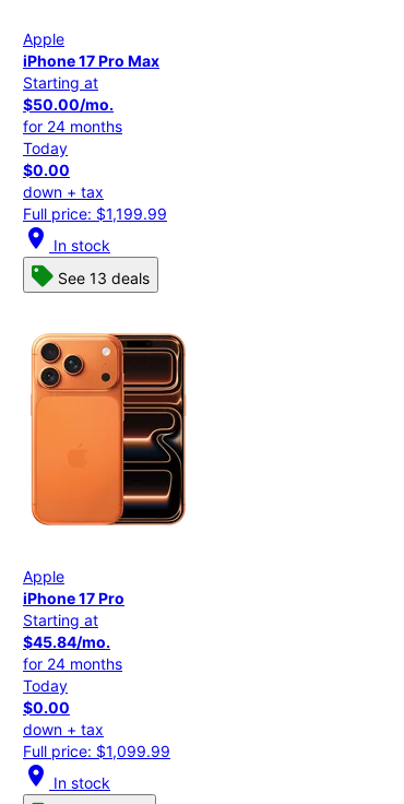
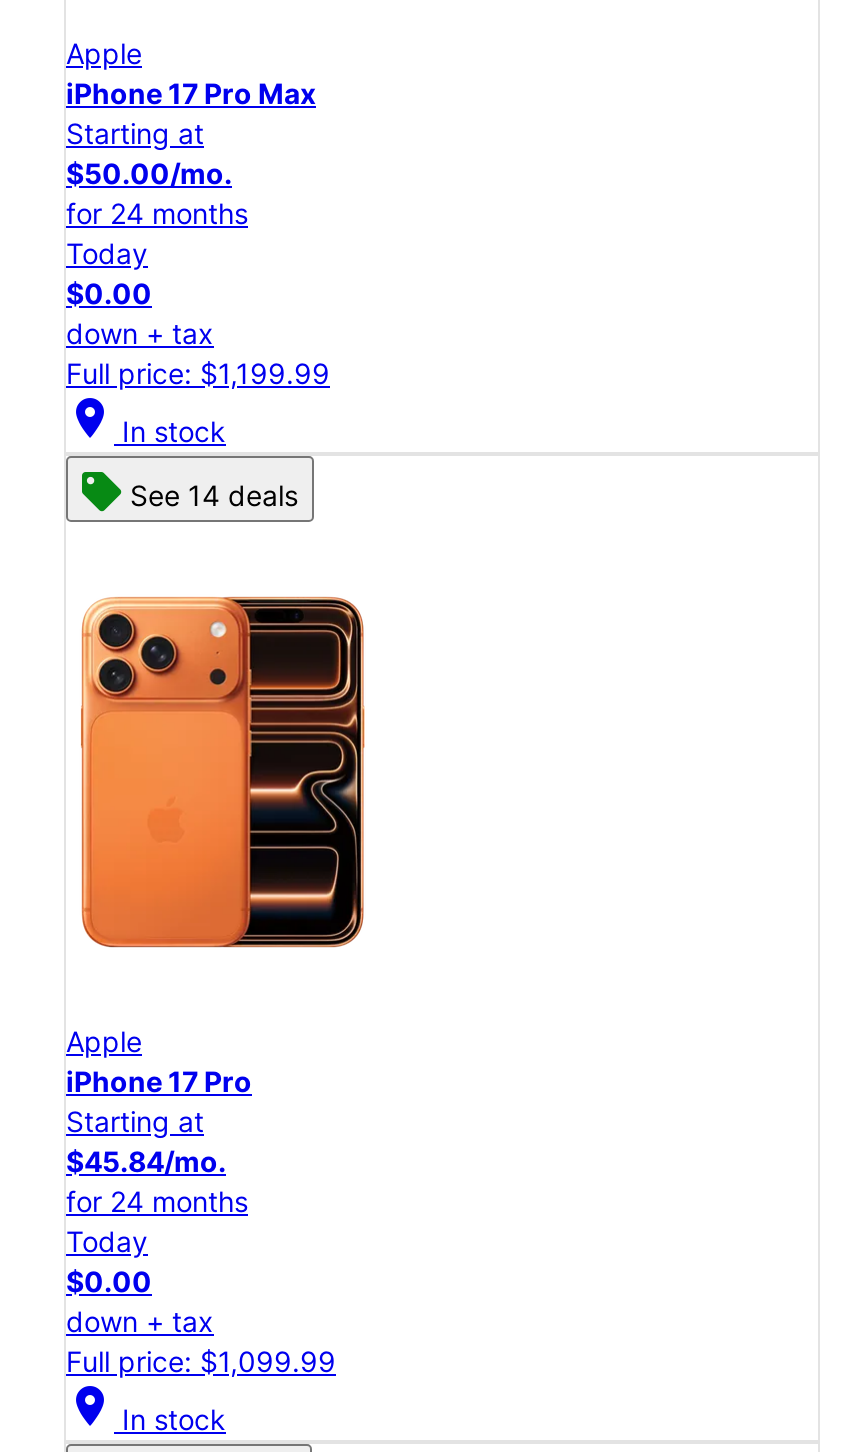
- See 13 deals
+ See 14 deals
